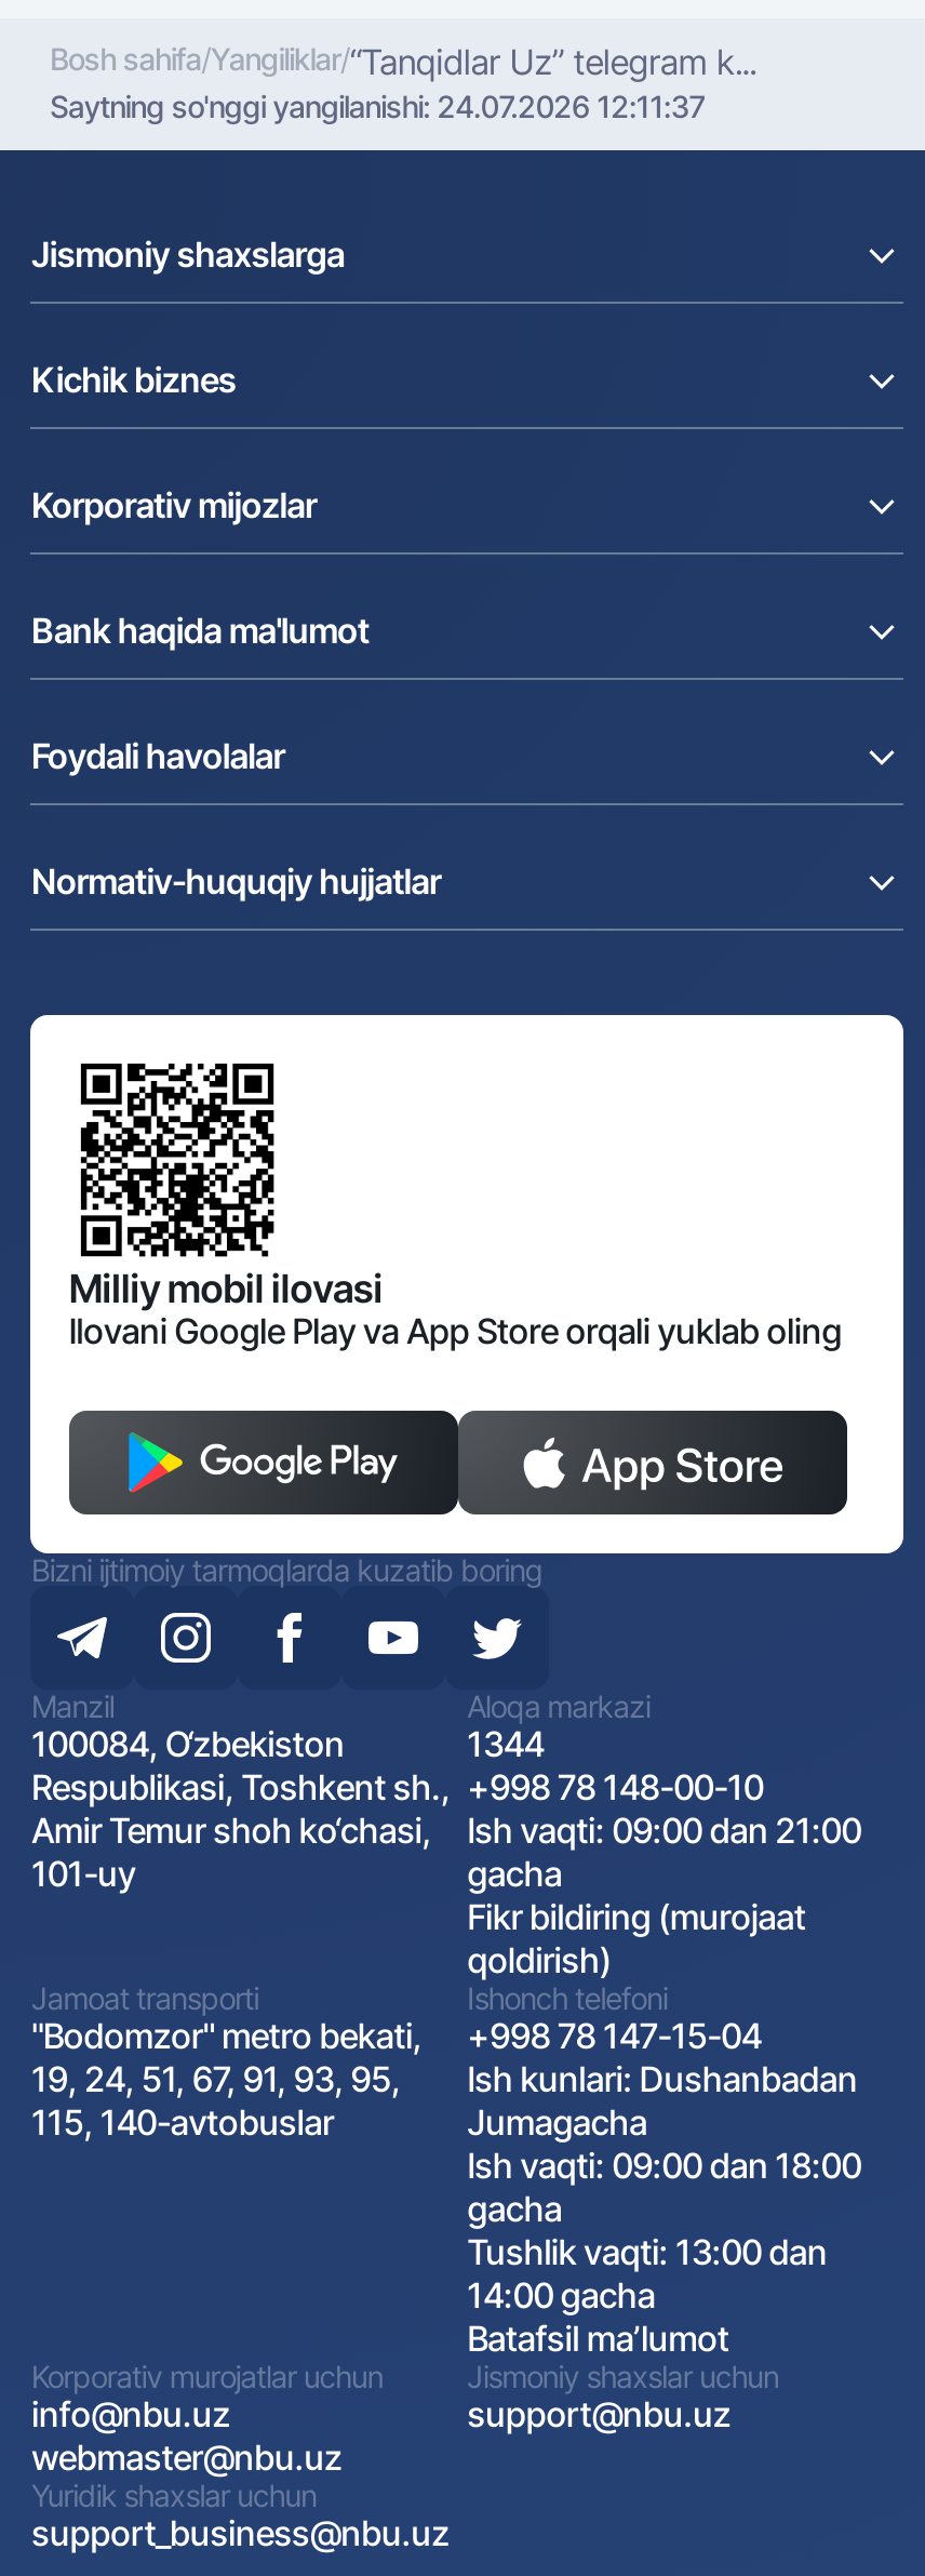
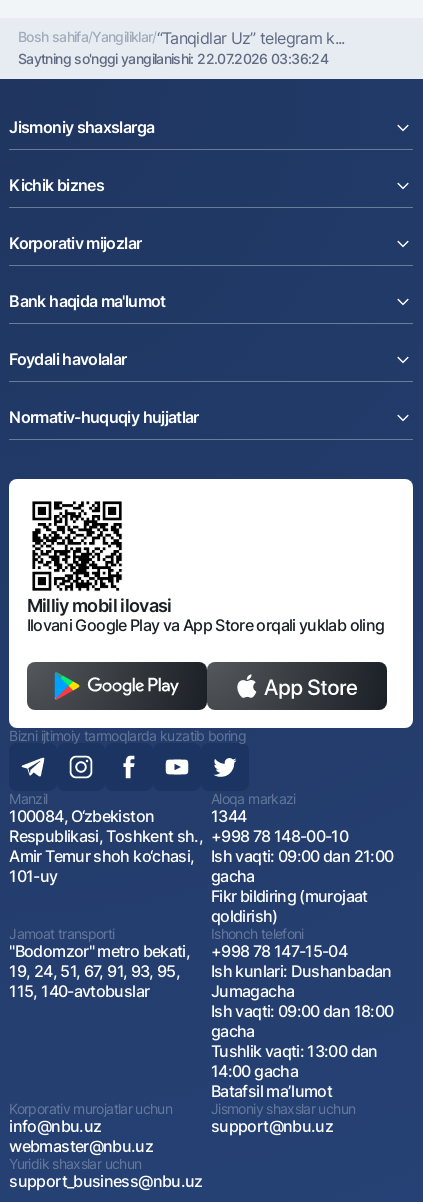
- Saytning so'nggi yangilanishi: 24.07.2026 12:11:37
+ Saytning so'nggi yangilanishi: 22.07.2026 03:36:24
